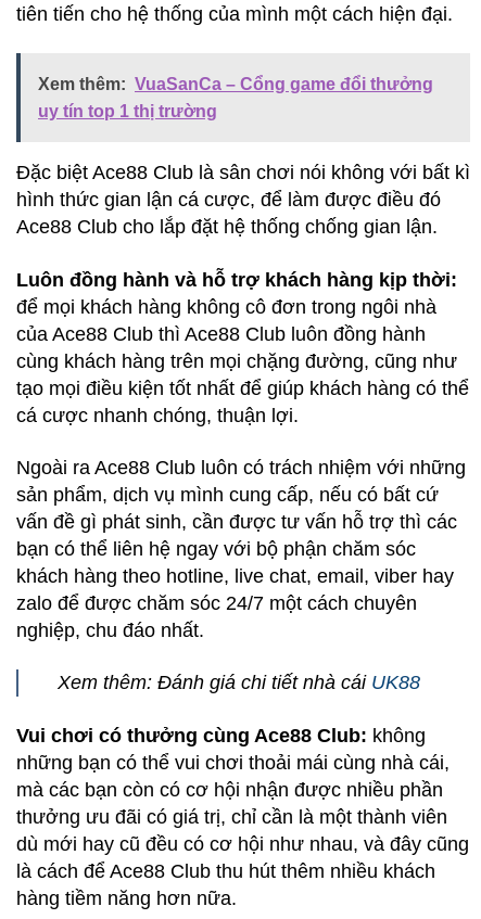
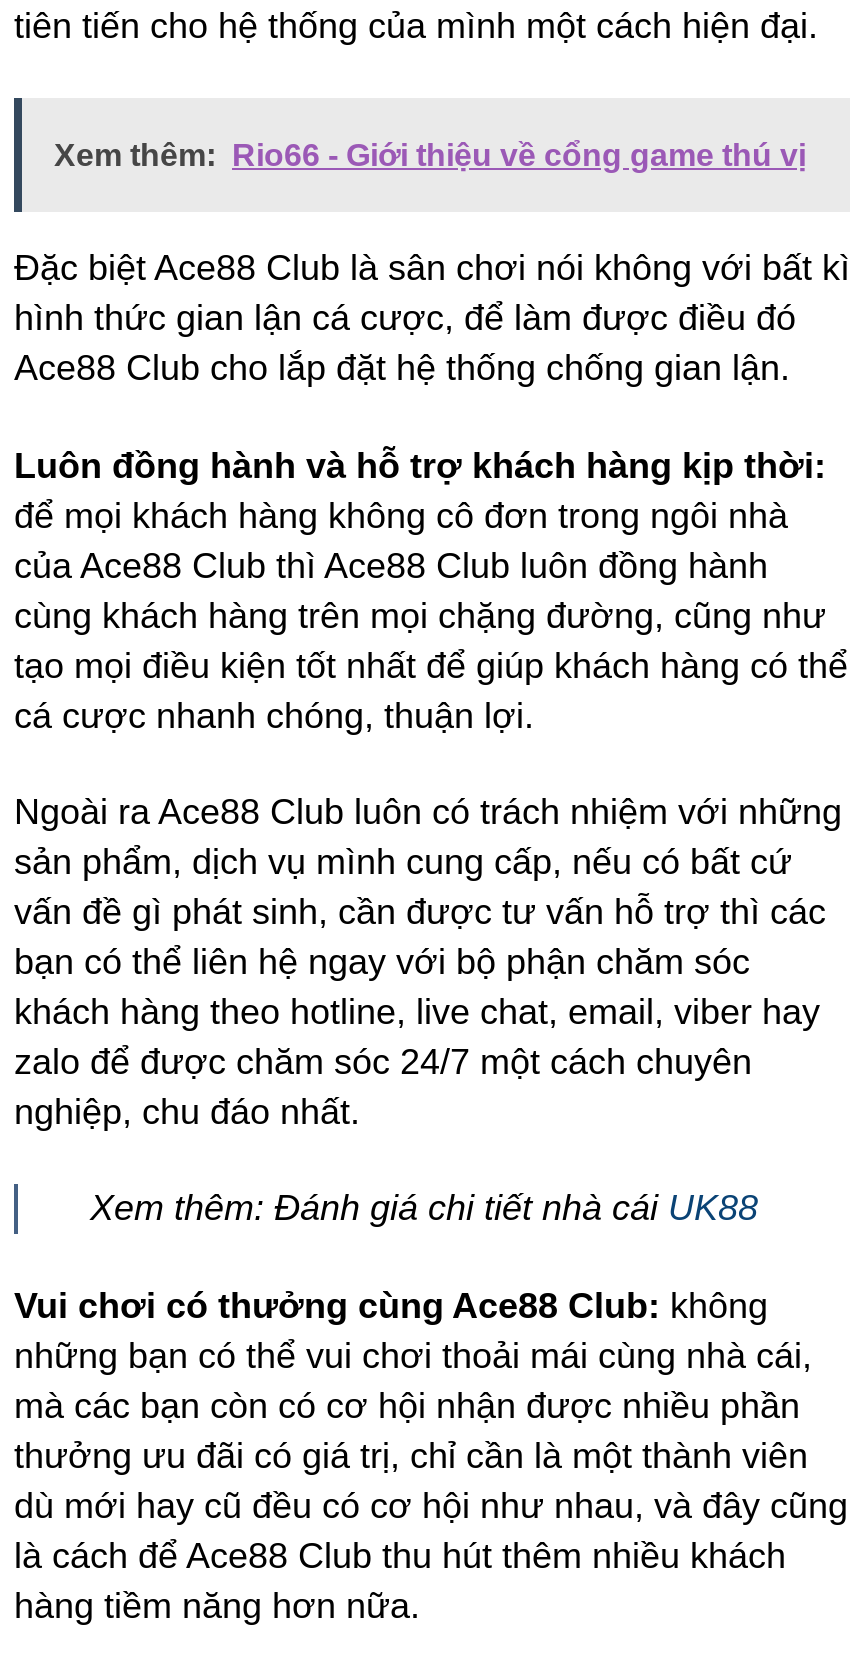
- Xem thêm: VuaSanCa – Cổng game đổi thưởng
- uy tín top 1 thị trường
+ Xem thêm: Rio66 - Giới thiệu về cổng game thú vị
